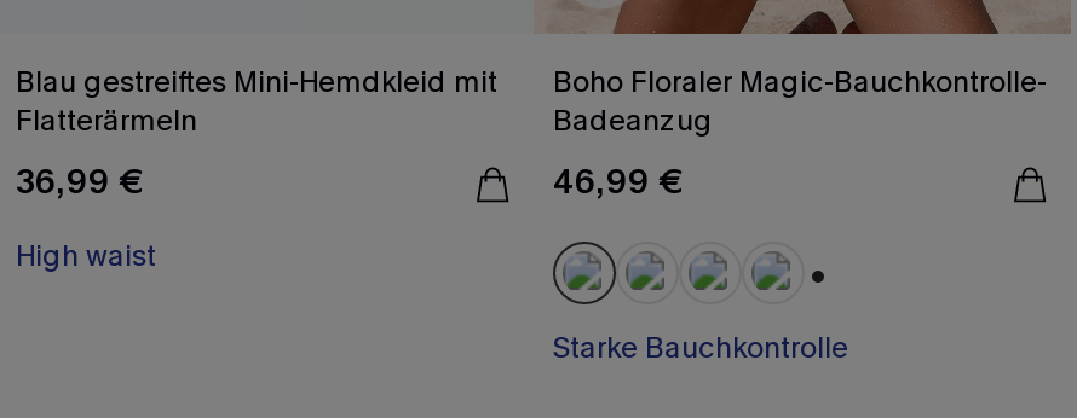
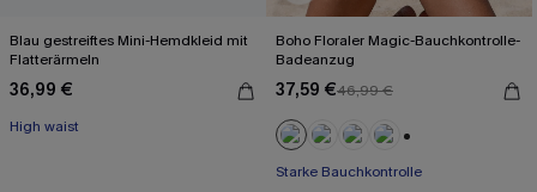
- 46,99 €
+ 37,59 €46,99 €
